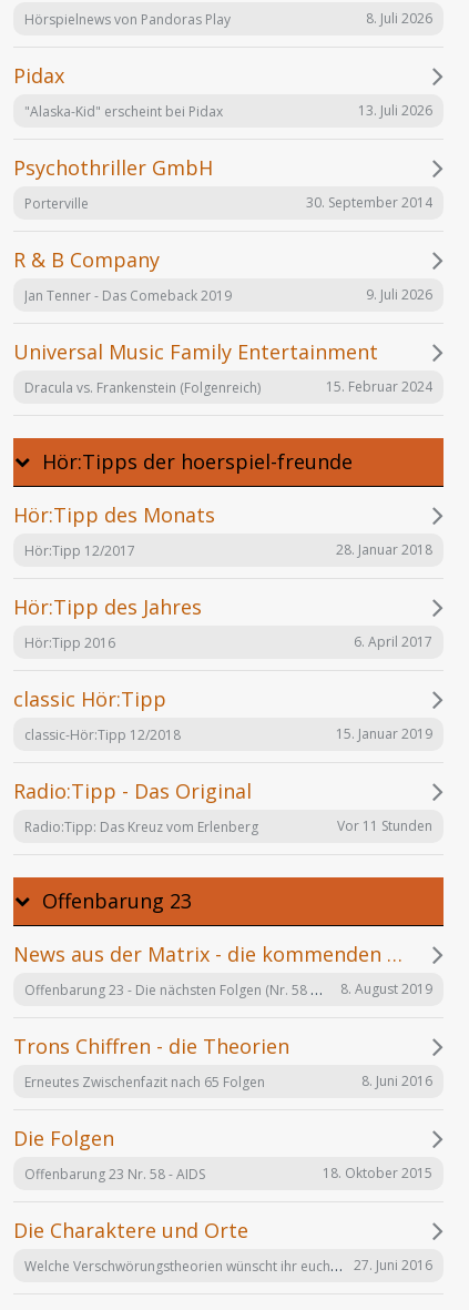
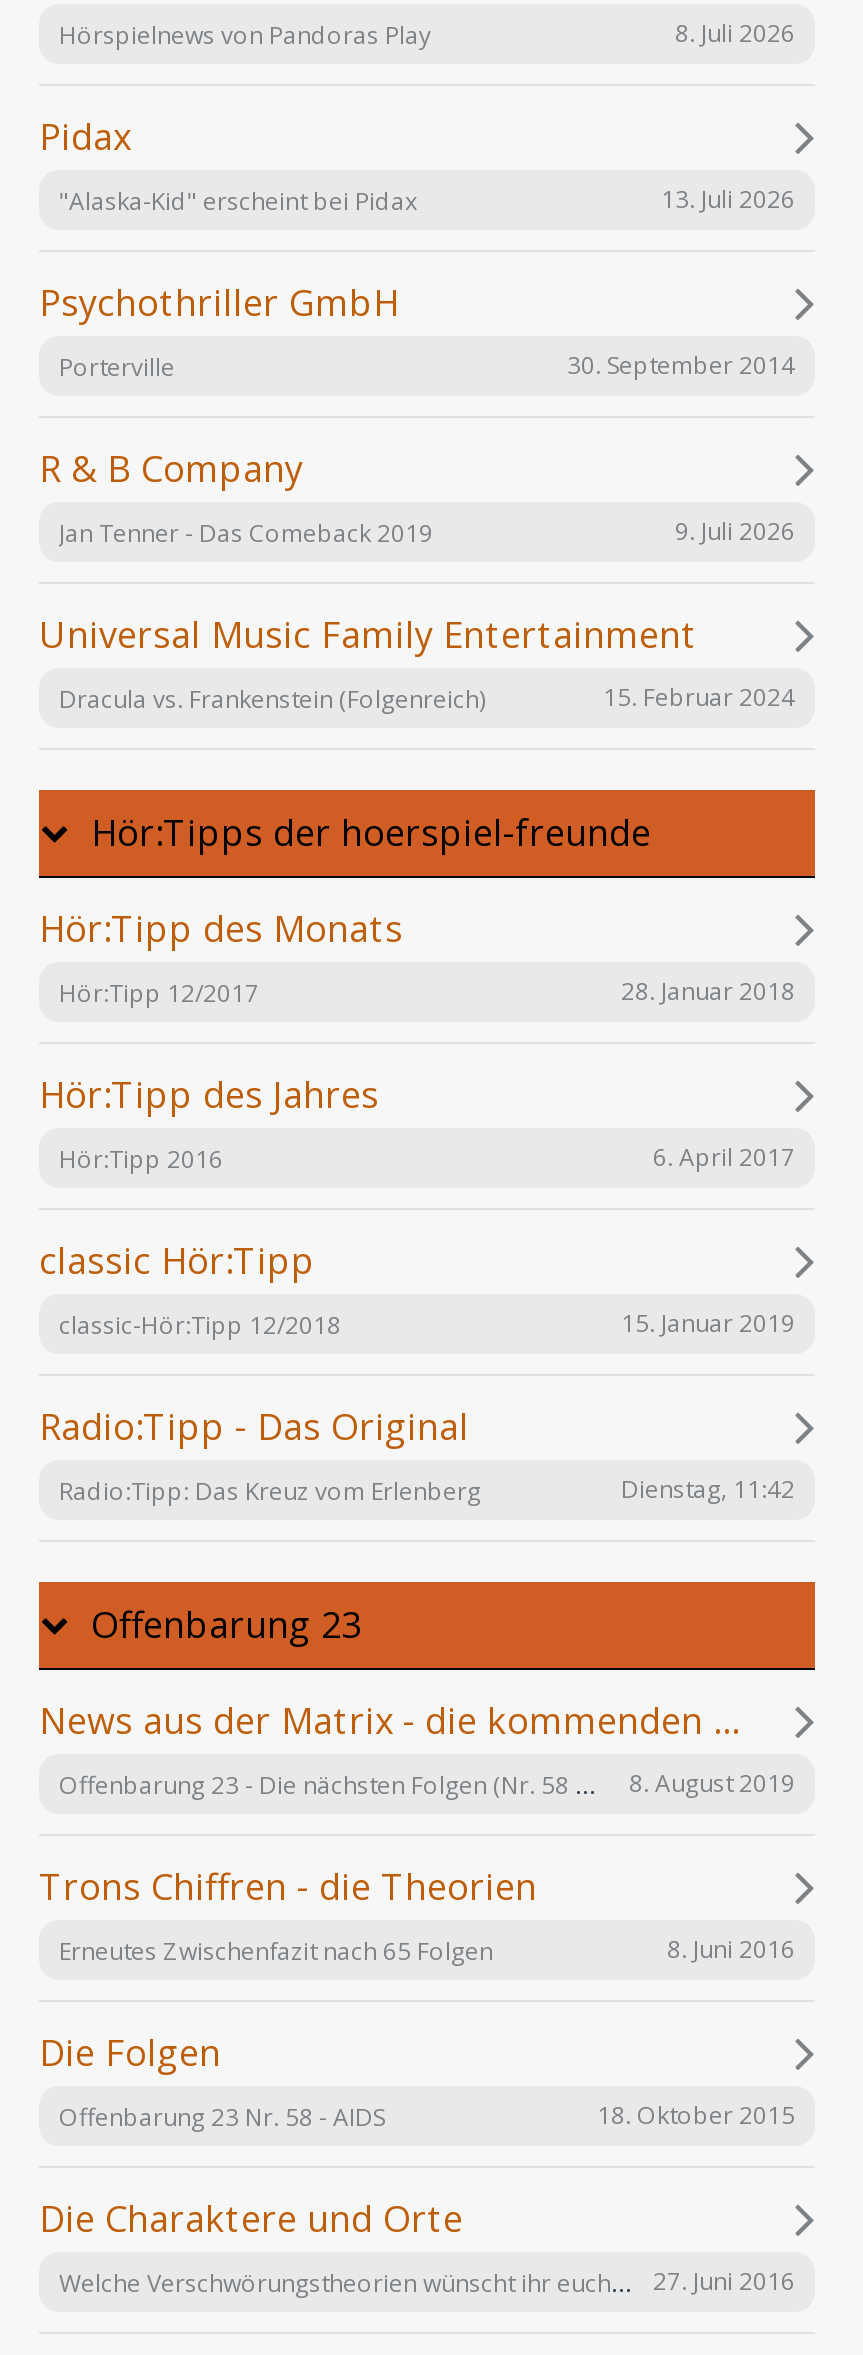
- Vor 11 Stunden
+ Dienstag, 11:42
